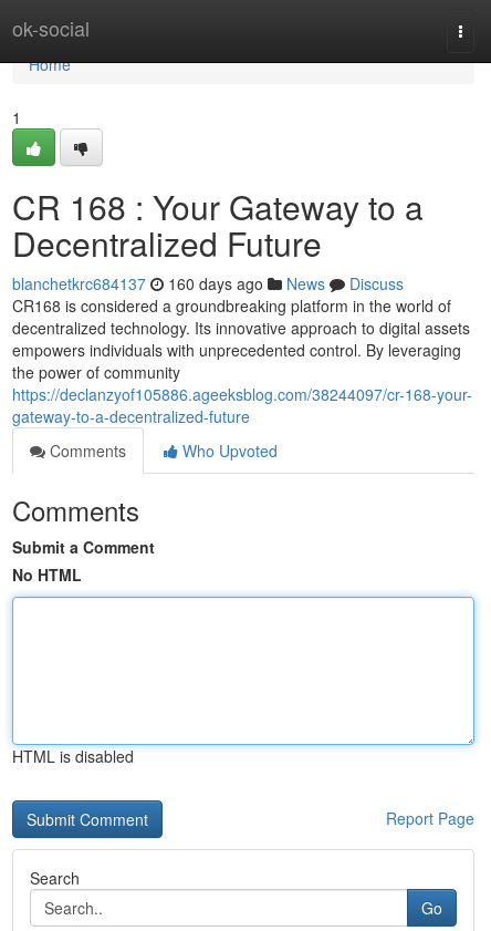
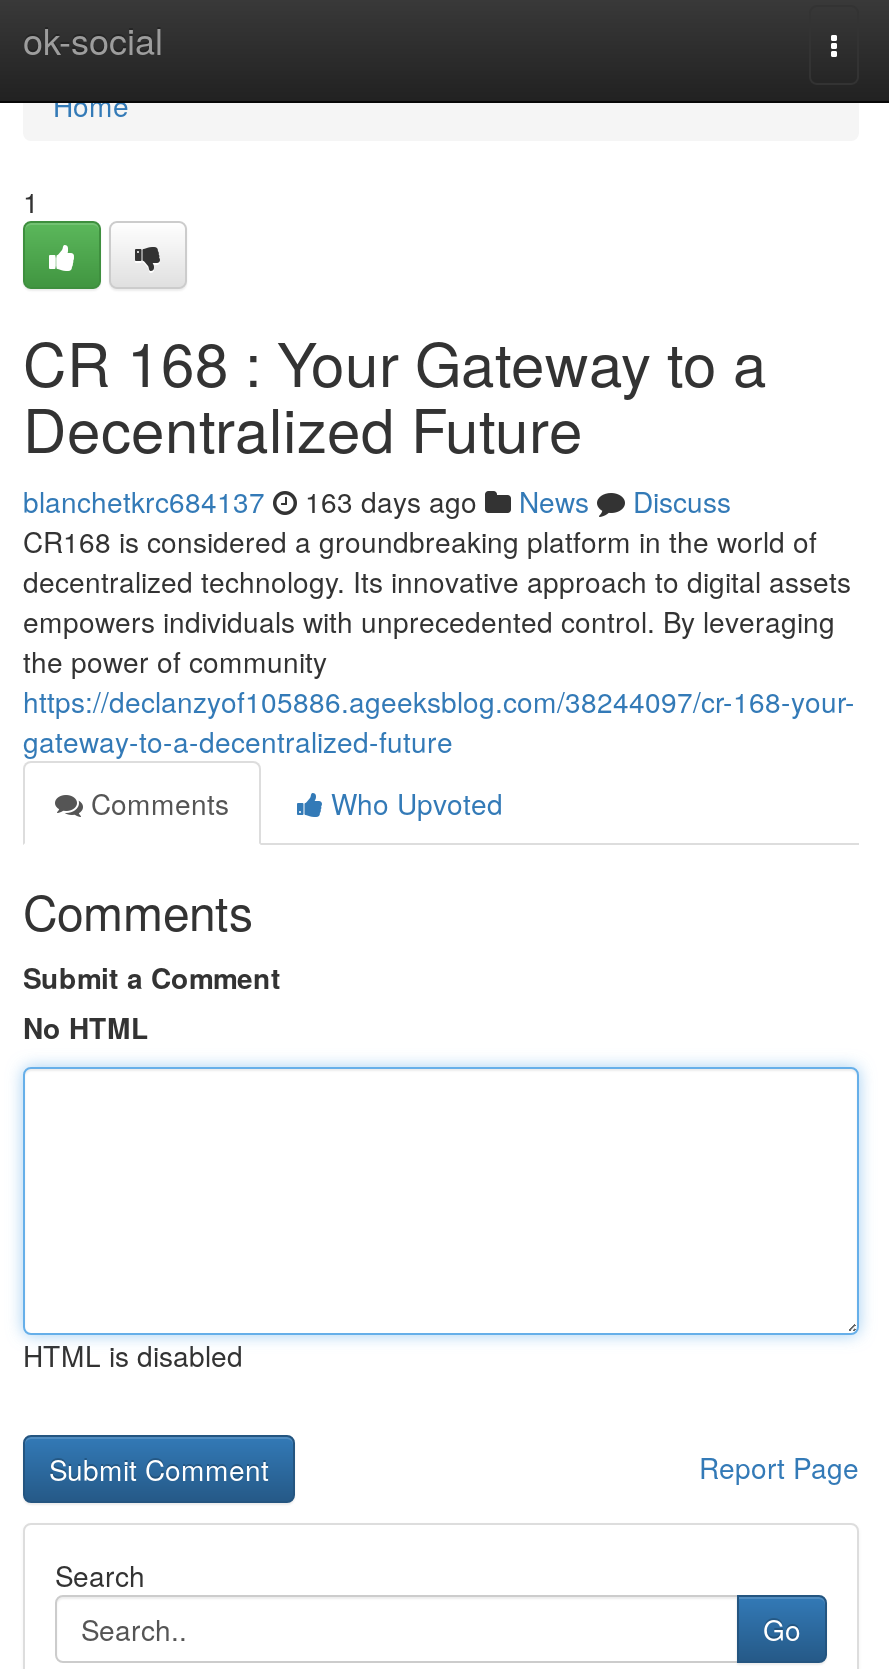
- blanchetkrc684137 160 days ago News Discuss
+ blanchetkrc684137 163 days ago News Discuss
